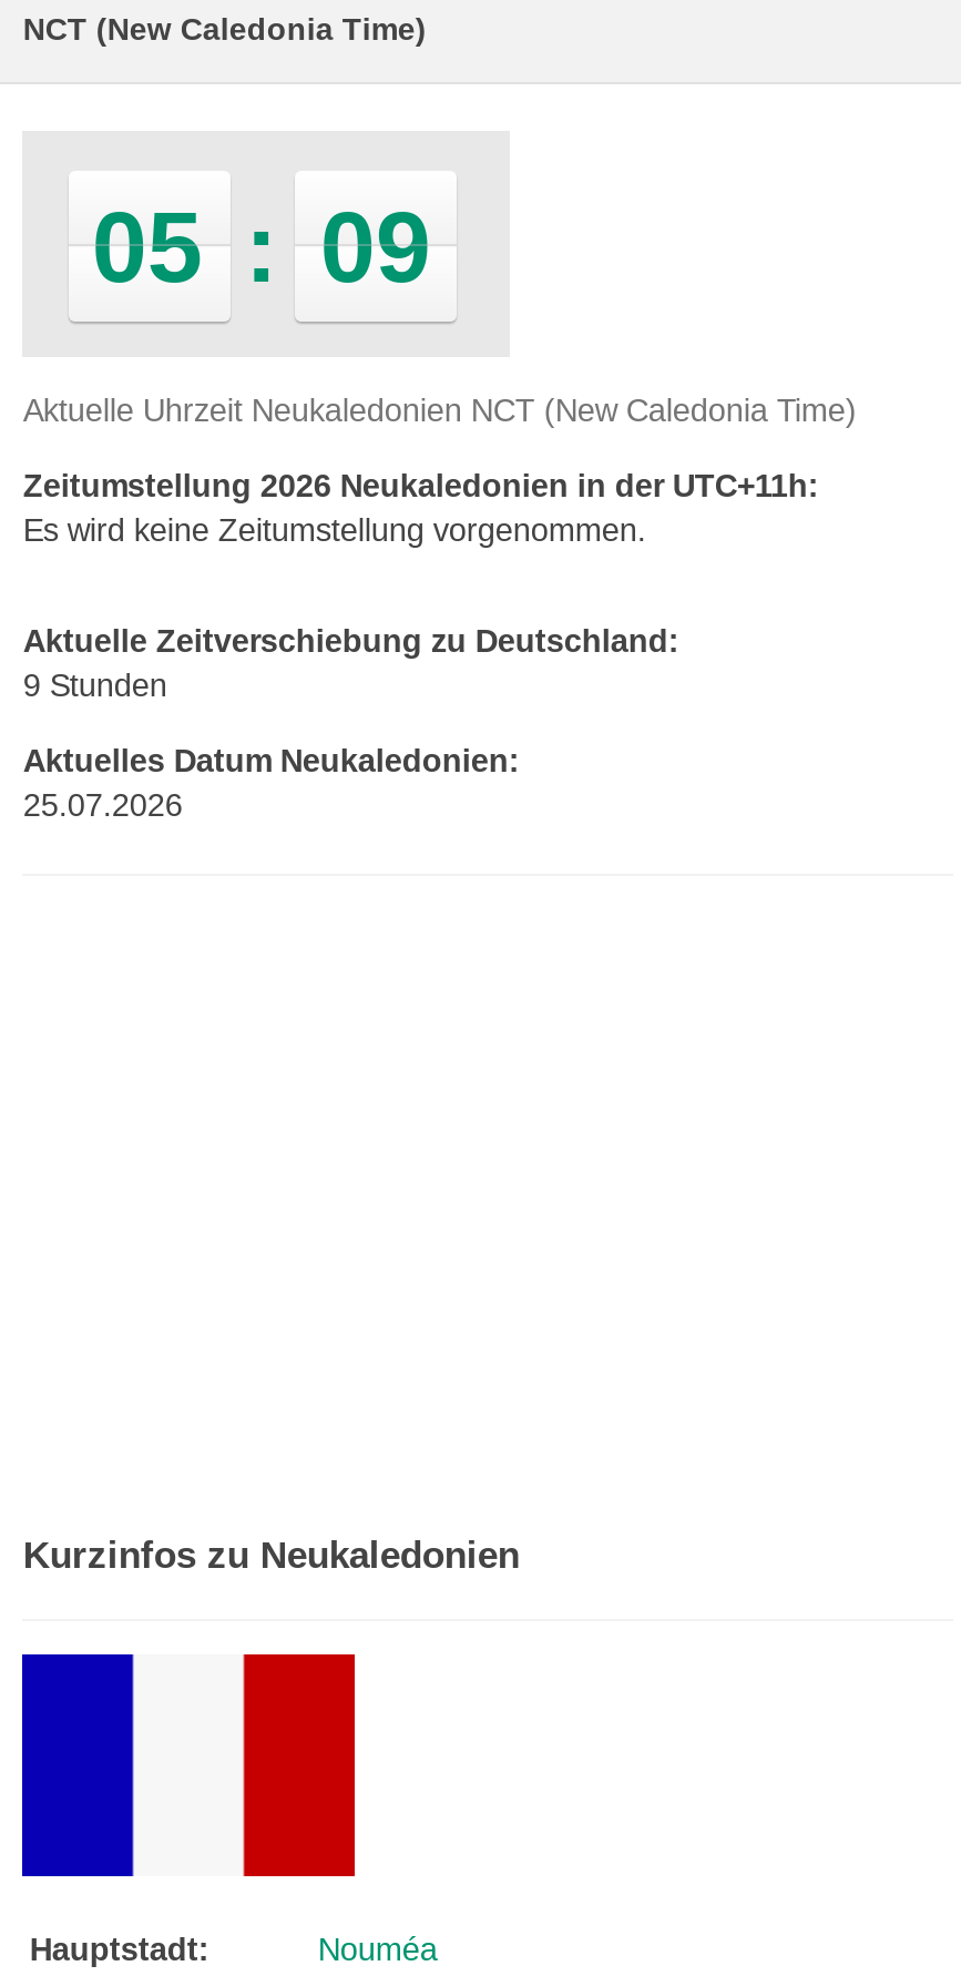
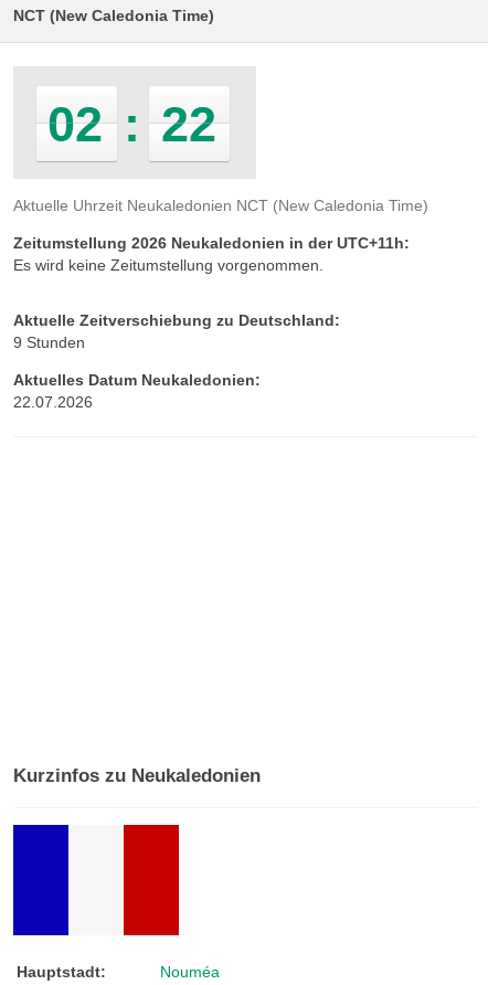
- 05 : 09
+ 02 : 22

- 25.07.2026
+ 22.07.2026
